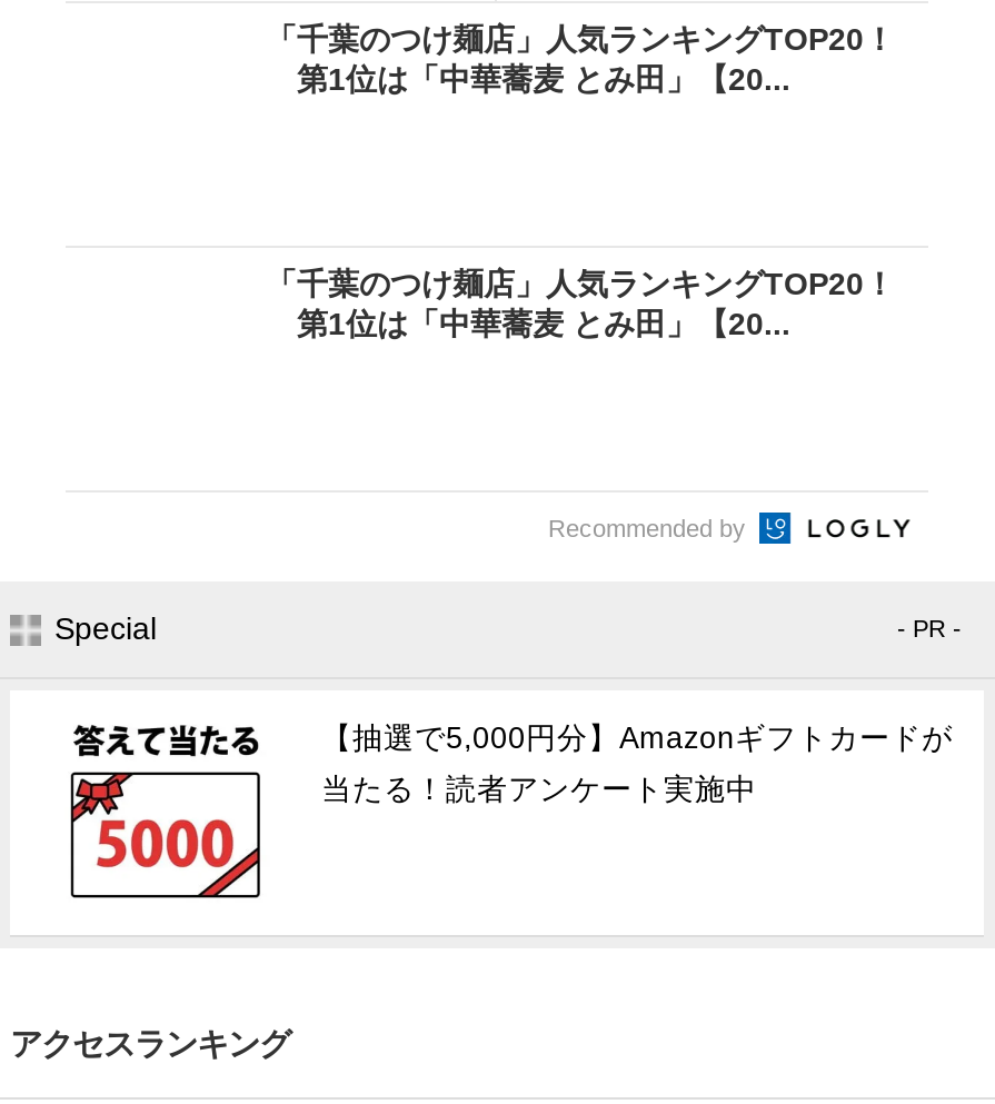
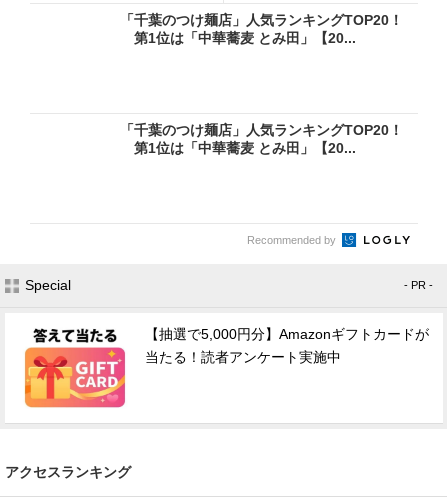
- [image]
+ [image]
